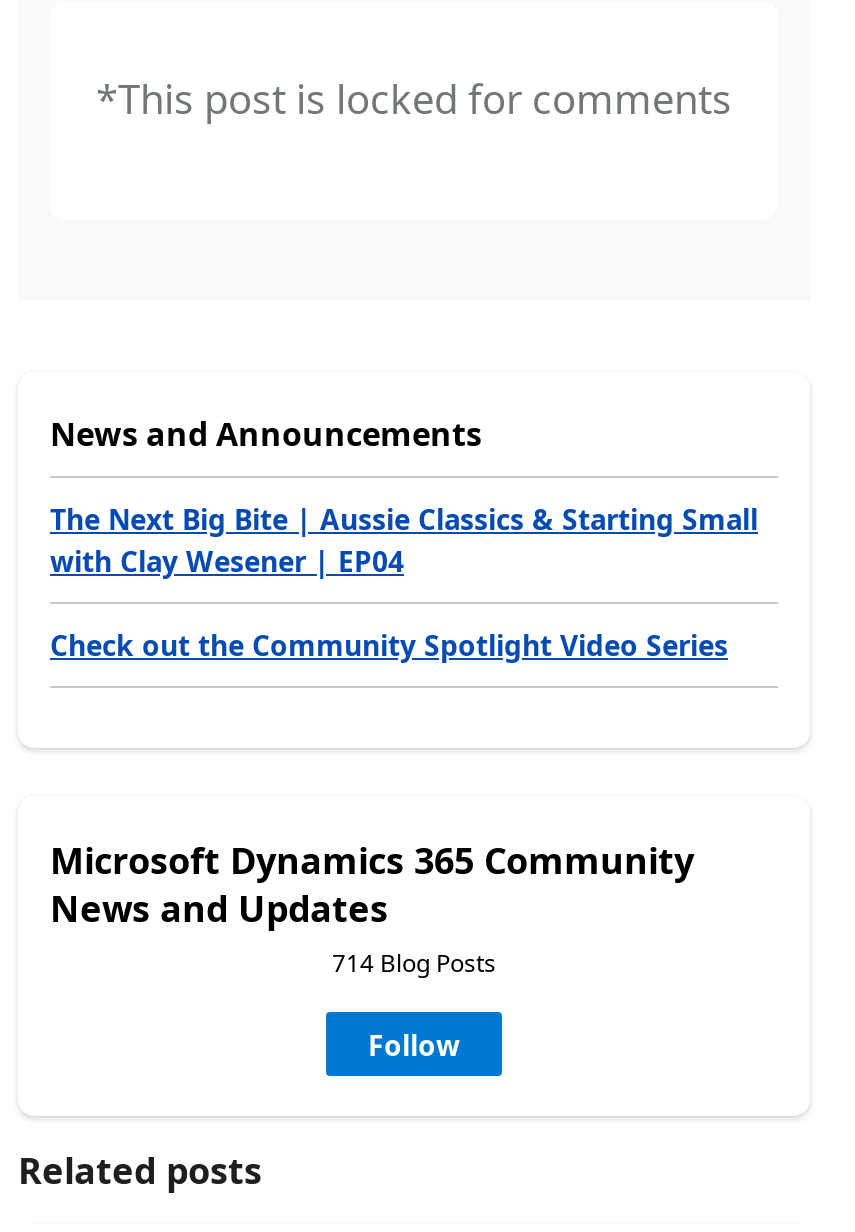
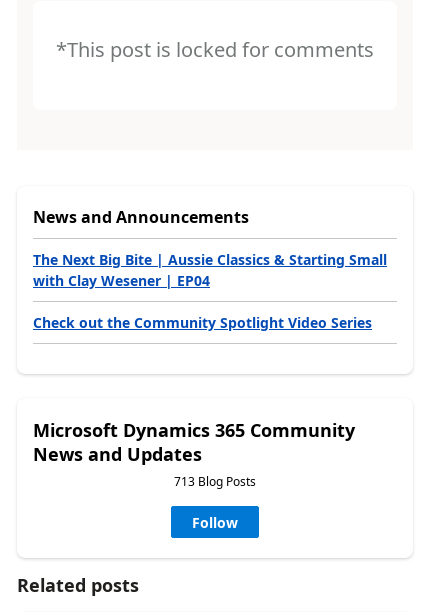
- 714 Blog Posts
+ 713 Blog Posts
